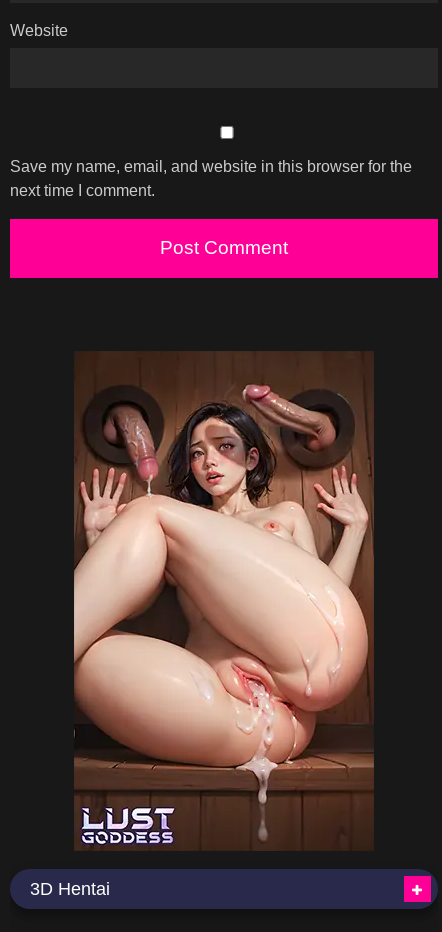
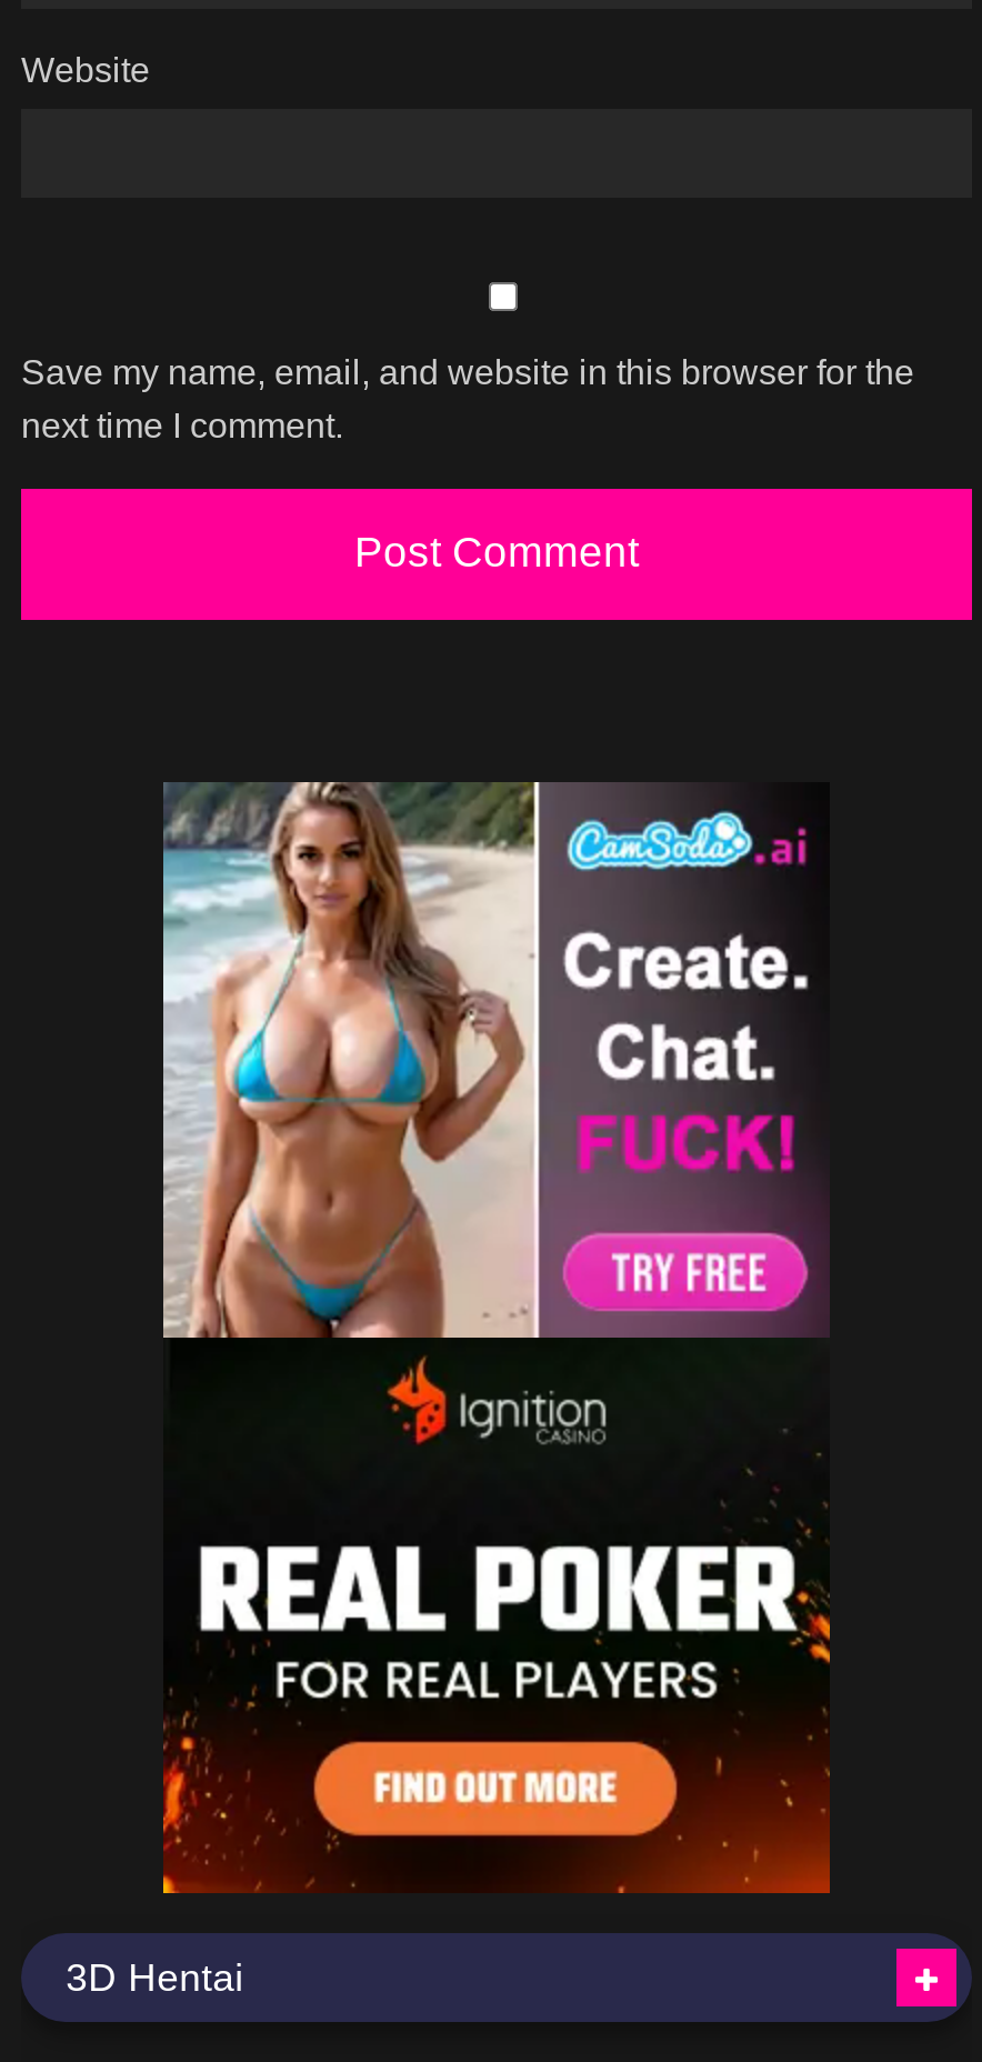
- [image]
+ [image]
